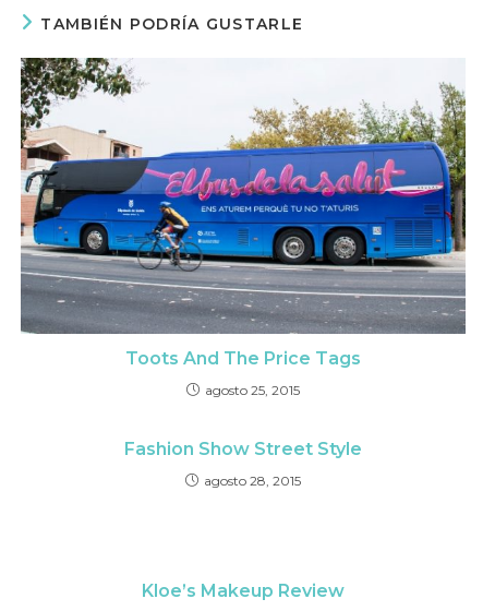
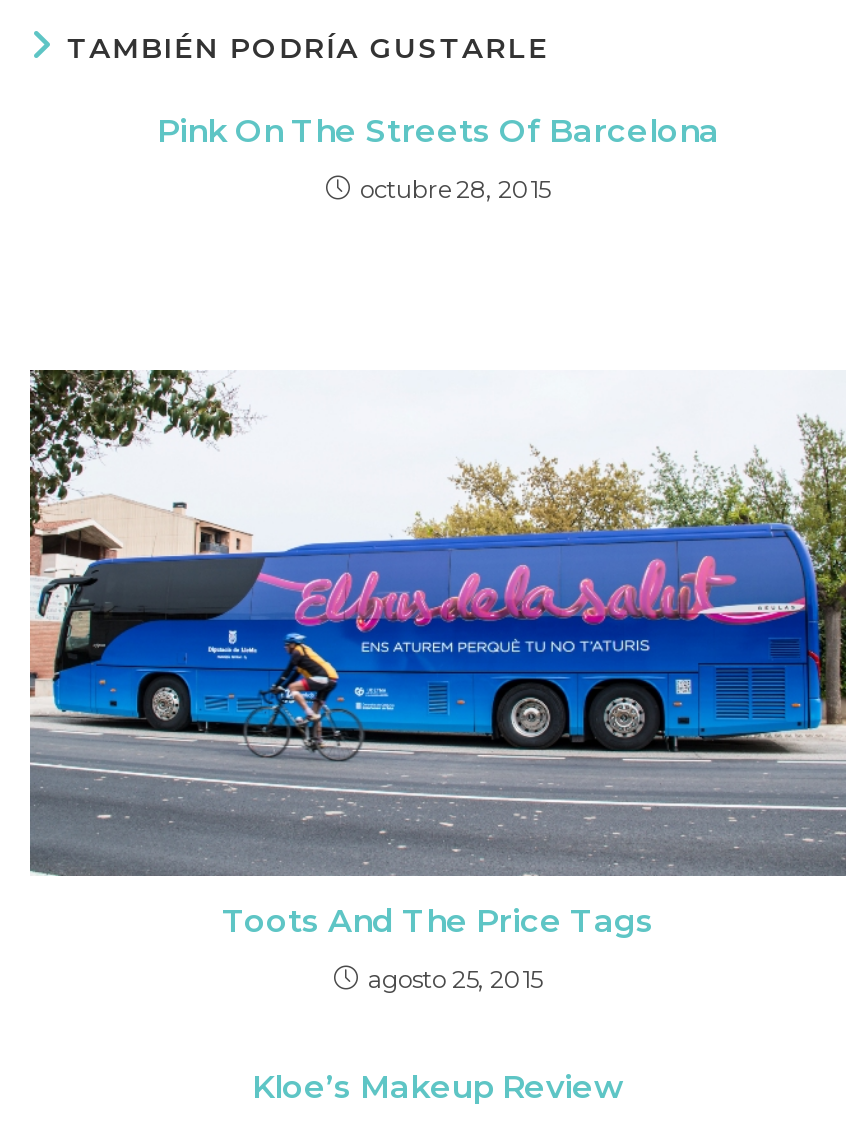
+ Pink On The Streets Of Barcelona
+ octubre 28, 2015

moved down: [image] | Toots And The Price Tags | agosto 25, 2015

- Fashion Show Street Style
- agosto 28, 2015
